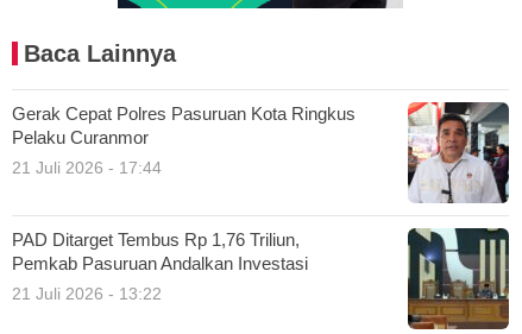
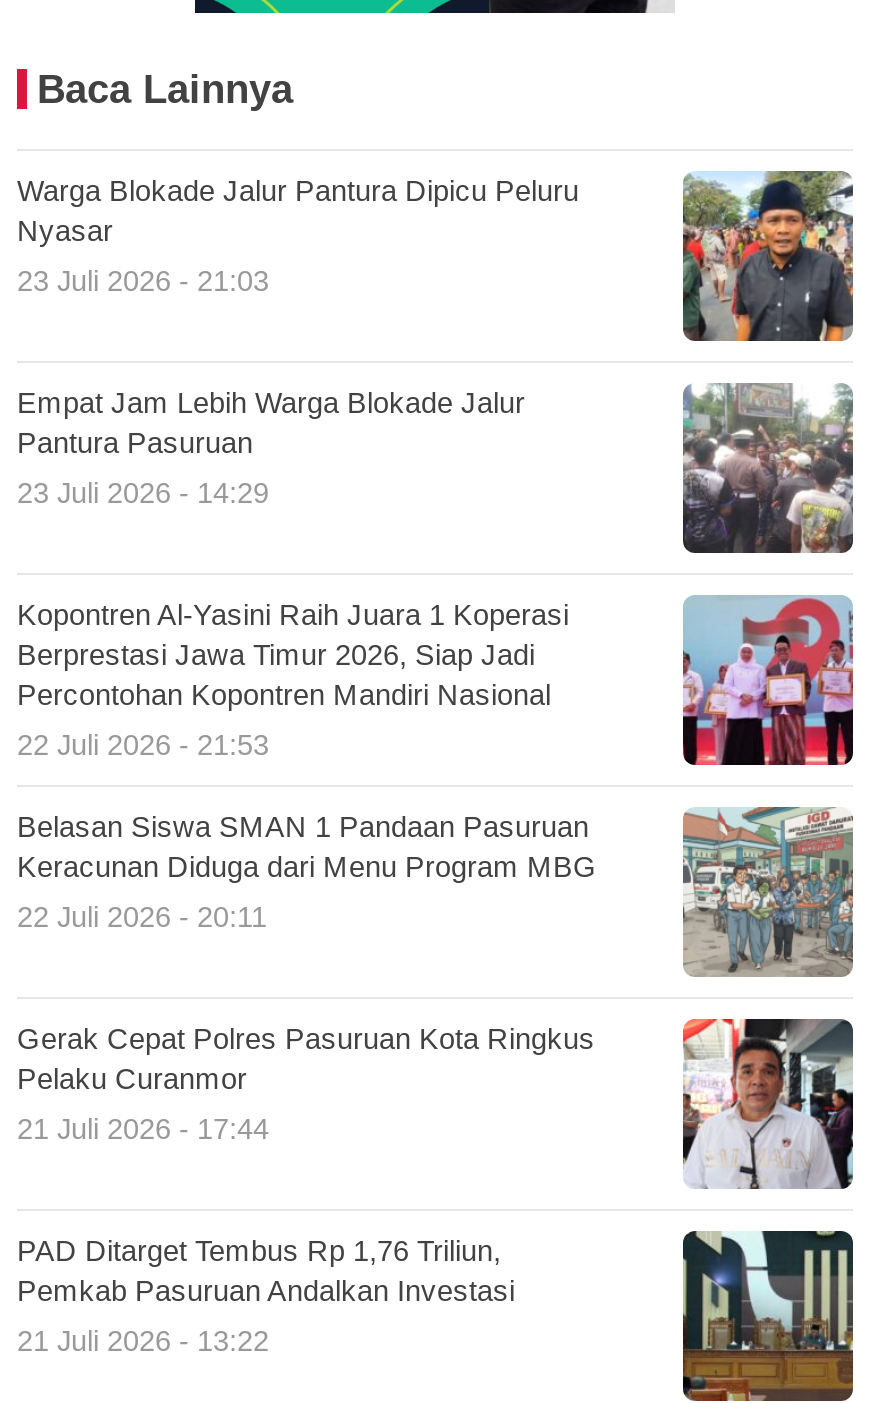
+ Warga Blokade Jalur Pantura Dipicu Peluru
+ Nyasar
+ 23 Juli 2026 - 21:03

+ Empat Jam Lebih Warga Blokade Jalur
+ Pantura Pasuruan
+ 23 Juli 2026 - 14:29

+ Kopontren Al-Yasini Raih Juara 1 Koperasi
+ Berprestasi Jawa Timur 2026, Siap Jadi
+ Percontohan Kopontren Mandiri Nasional
+ 22 Juli 2026 - 21:53
+ Belasan Siswa SMAN 1 Pandaan Pasuruan
+ Keracunan Diduga dari Menu Program MBG
+ 22 Juli 2026 - 20:11

+ [image]

+ [image]

+ [image]

+ [image]
